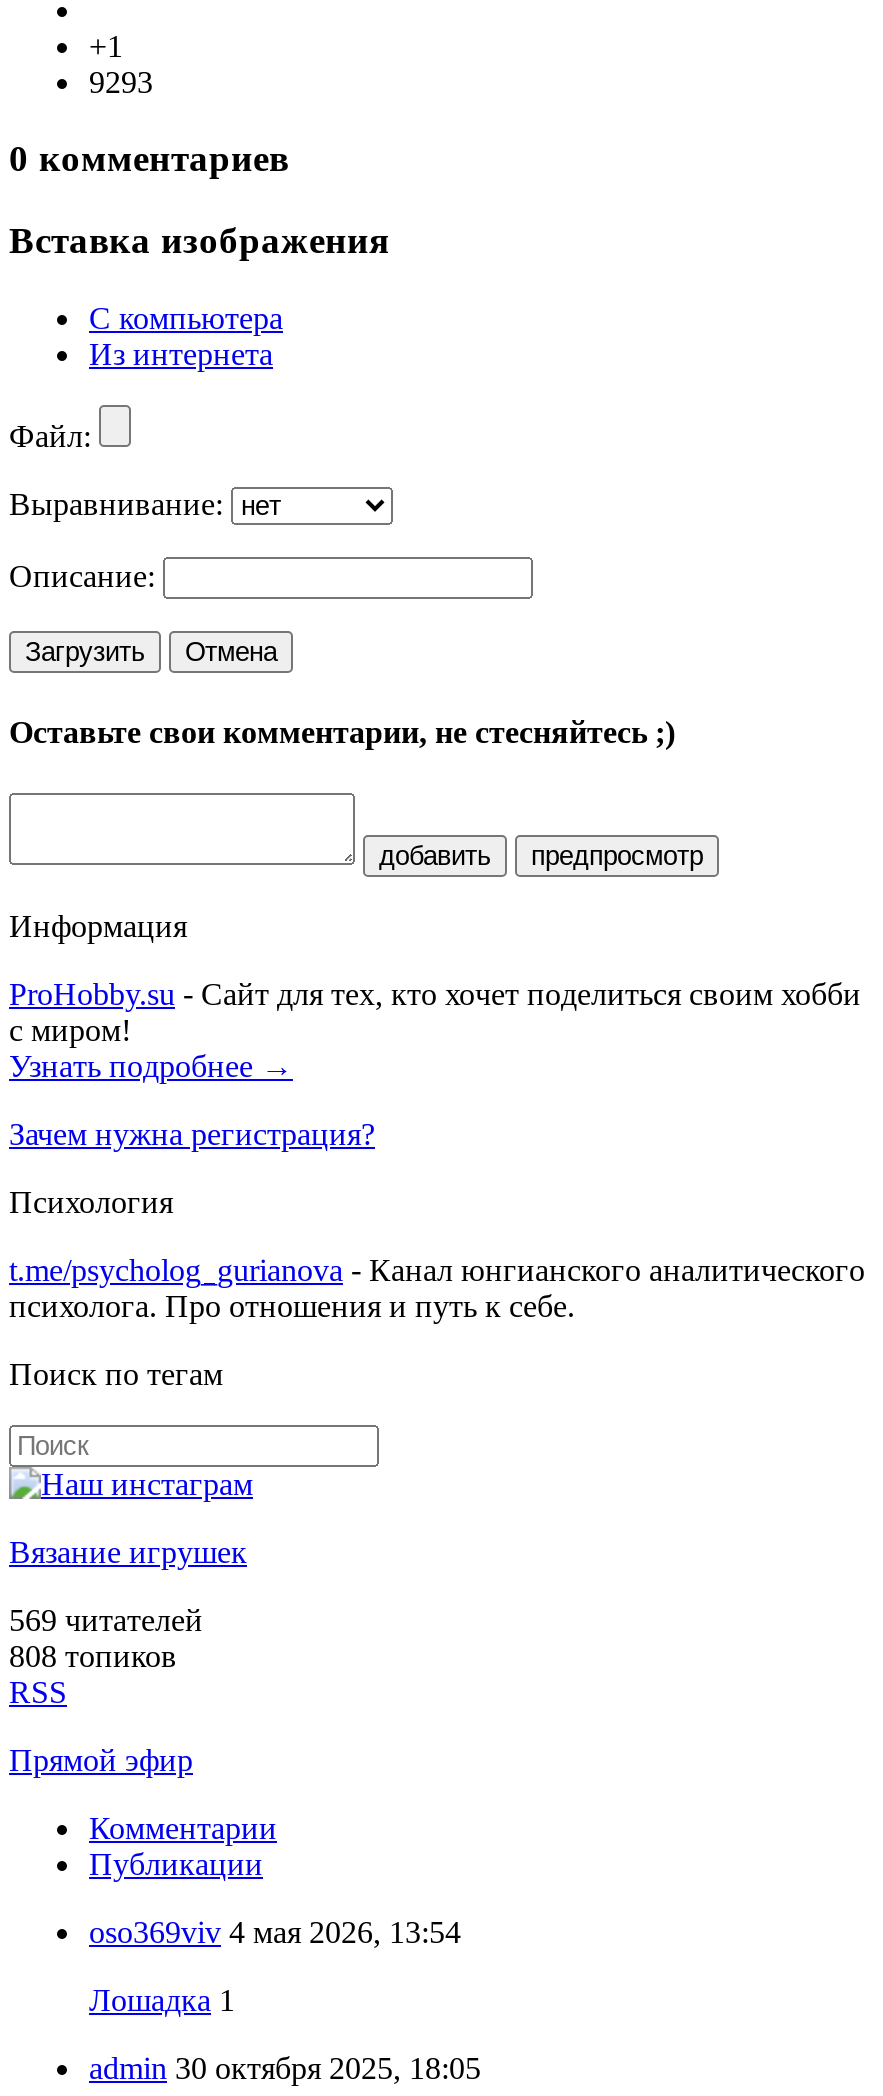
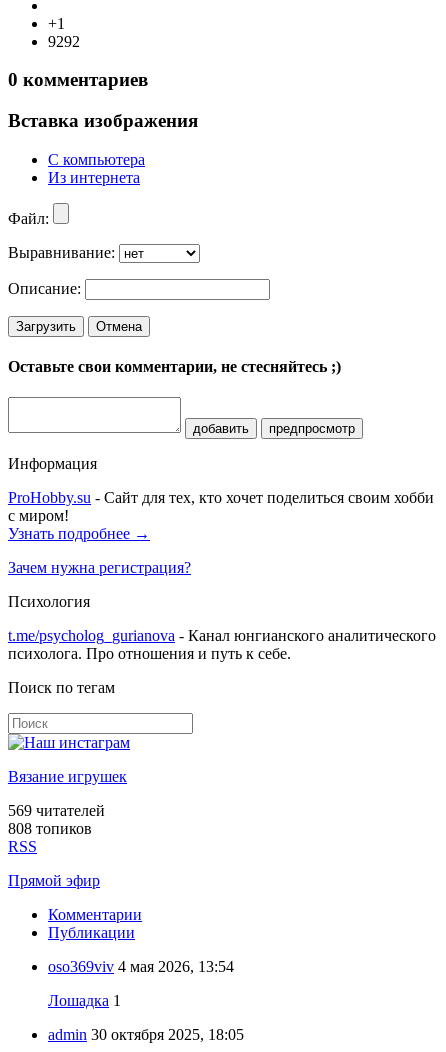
- 9293
+ 9292
